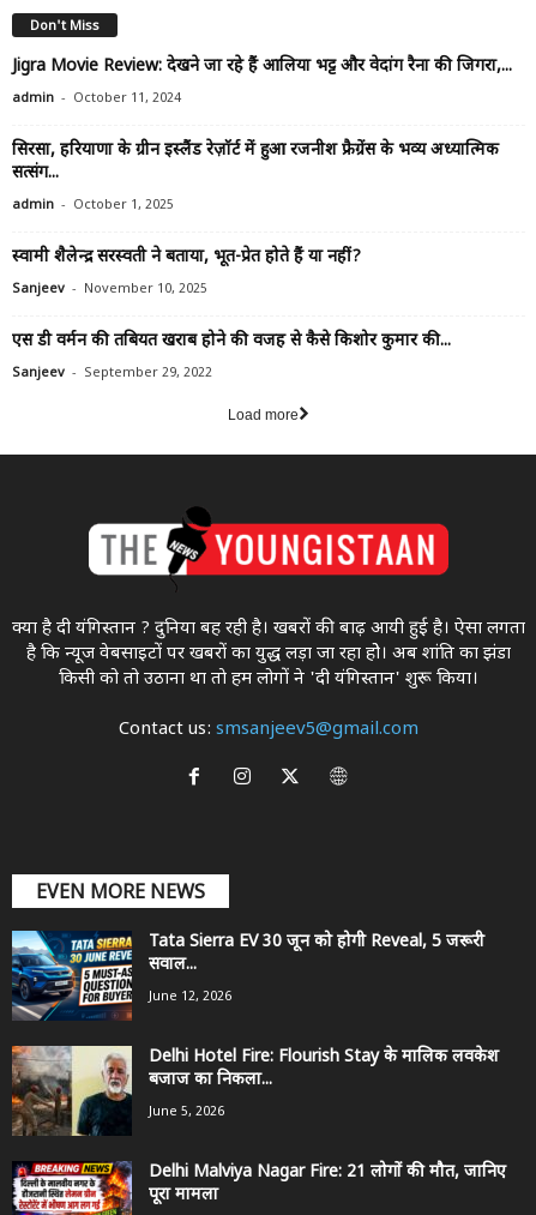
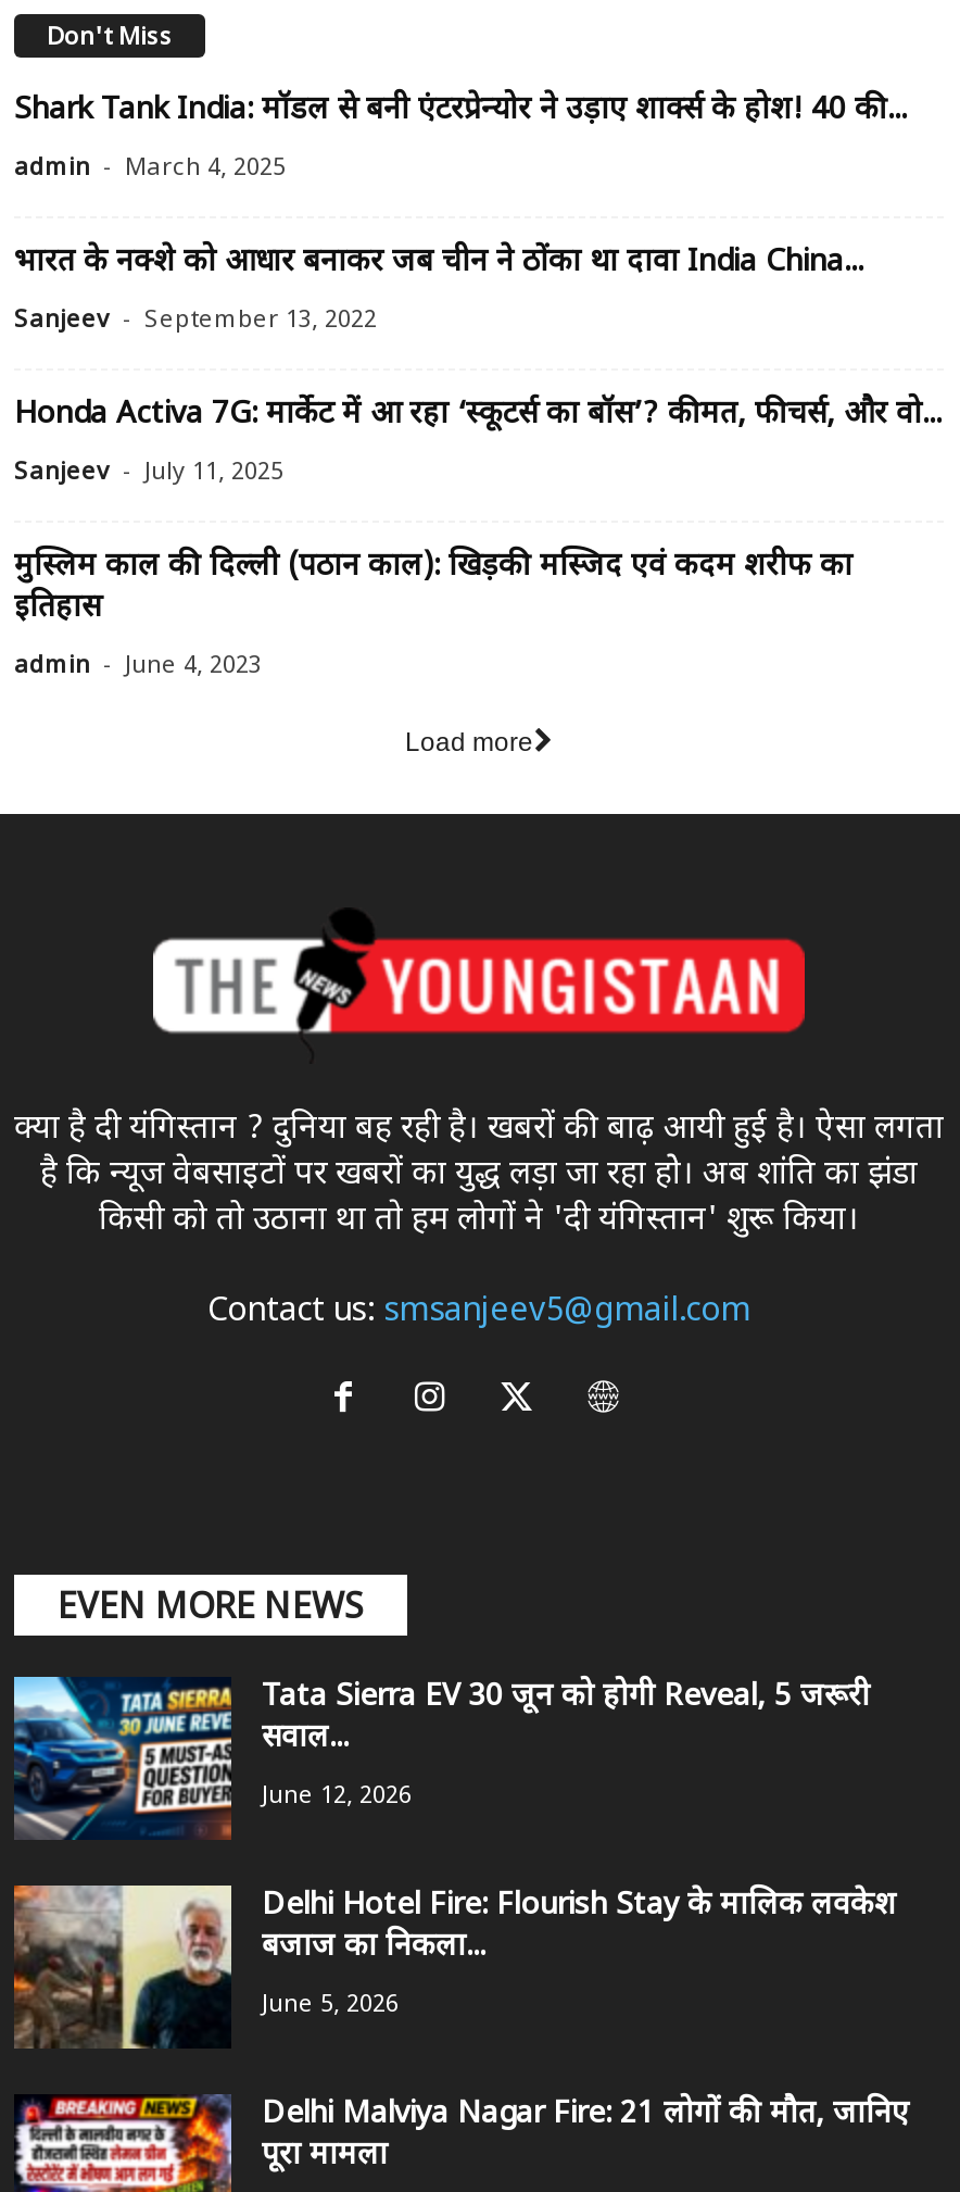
- Jigra Movie Review: देखने जा रहे हैं आलिया भट्ट और वेदांग रैना की जिगरा,...
- admin - October 11, 2024
+ Shark Tank India: मॉडल से बनी एंटरप्रेन्योर ने उड़ाए शार्क्स के होश! 40 की...
+ admin - March 4, 2025

- सिरसा, हरियाणा के ग्रीन इस्लैंड रेज़ॉर्ट में हुआ रजनीश फ्रैग्रेंस के भव्य अध्यात्मिक
- सत्संग...
- admin - October 1, 2025
+ भारत के नक्शे को आधार बनाकर जब चीन ने ठोंका था दावा India China...
+ Sanjeev - September 13, 2022

- स्वामी शैलेन्द्र सरस्वती ने बताया, भूत-प्रेत होते हैं या नहीं?
- Sanjeev - November 10, 2025
+ Honda Activa 7G: मार्केट में आ रहा ‘स्कूटर्स का बॉस’? कीमत, फीचर्स, और वो...
+ Sanjeev - July 11, 2025

- एस डी वर्मन की तबियत खराब होने की वजह से कैसे किशोर कुमार की...
- Sanjeev - September 29, 2022
+ मुस्लिम काल की दिल्ली (पठान काल): खिड़की मस्जिद एवं कदम शरीफ का
+ इतिहास
+ admin - June 4, 2023
